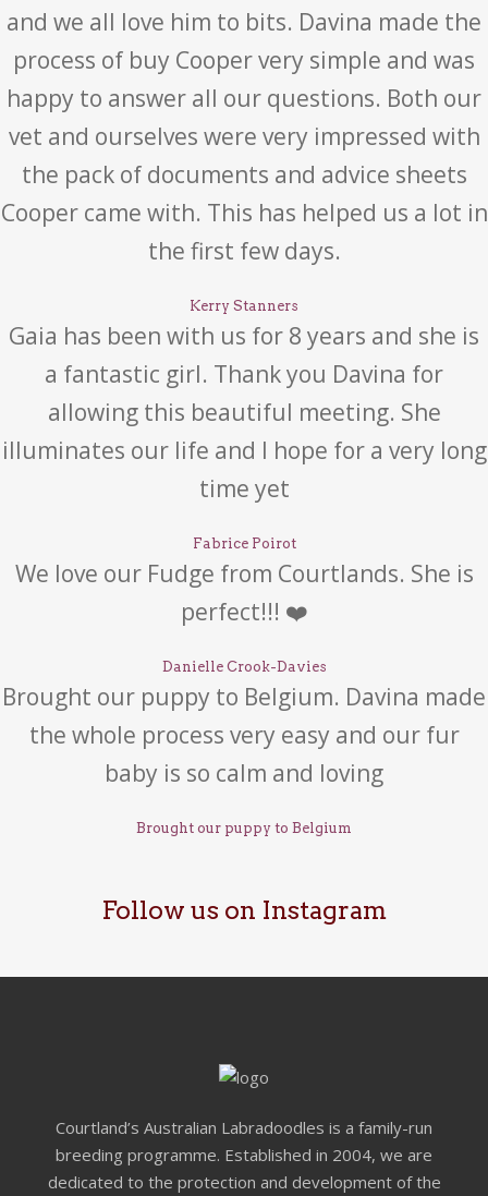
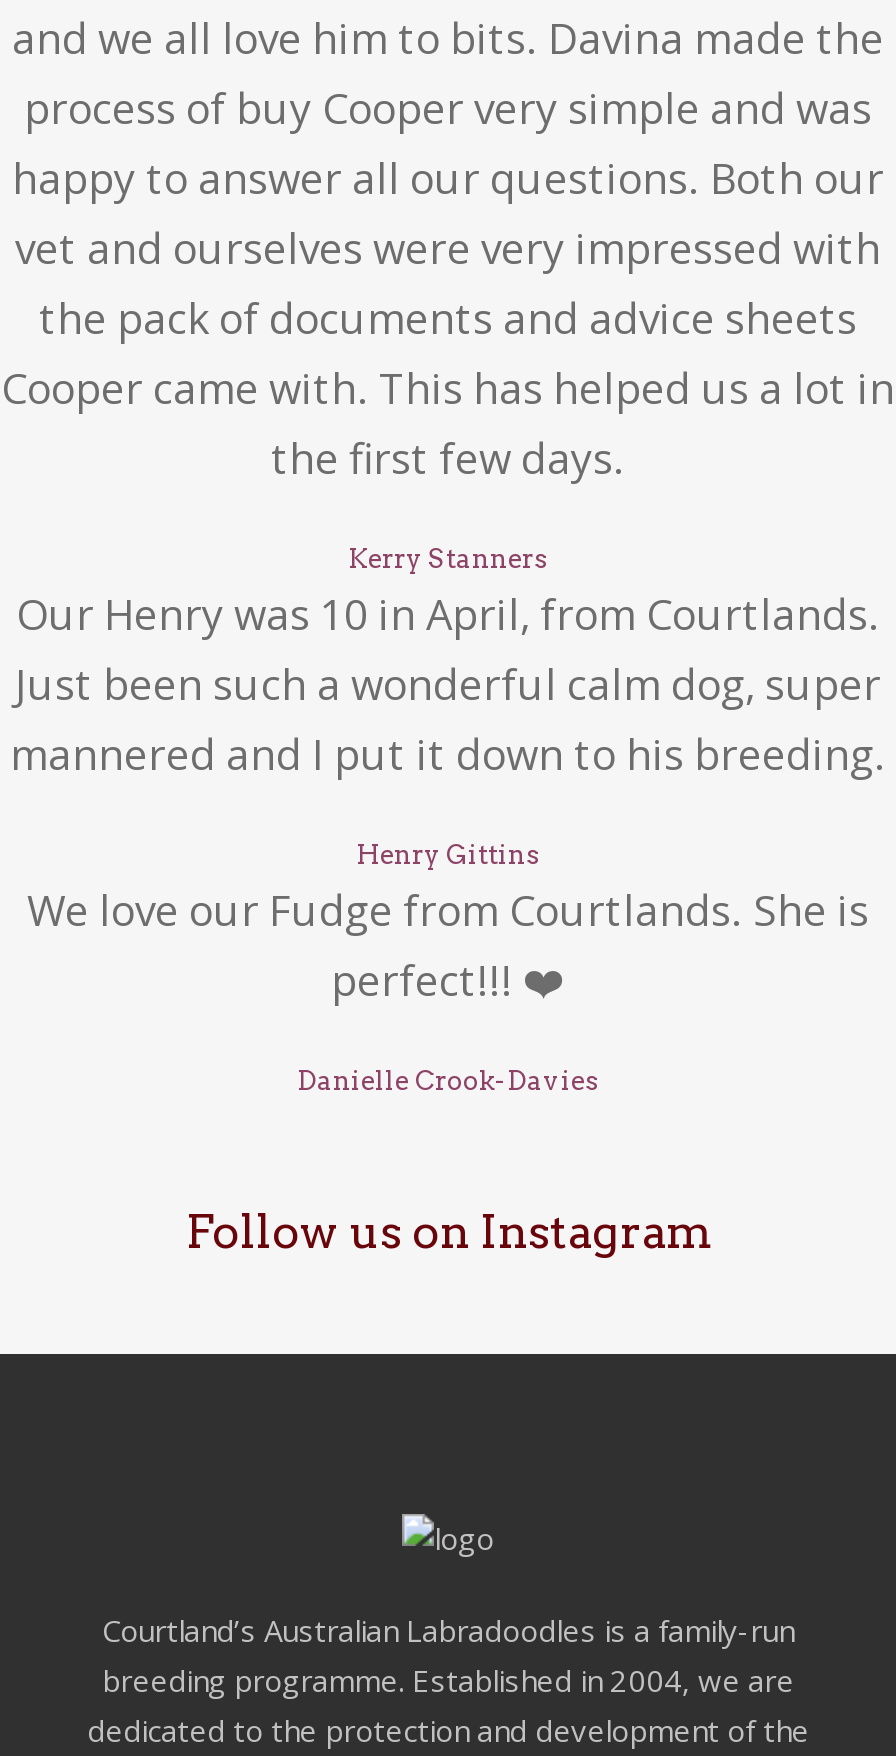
- Gaia has been with us for 8 years and she is
- a fantastic girl. Thank you Davina for
- allowing this beautiful meeting. She
- illuminates our life and I hope for a very long
- time yet
+ Our Henry was 10 in April, from Courtlands.
+ Just been such a wonderful calm dog, super
+ mannered and I put it down to his breeding.

- Fabrice Poirot
+ Henry Gittins

- Brought our puppy to Belgium. Davina made
- the whole process very easy and our fur
- baby is so calm and loving
- Brought our puppy to Belgium
